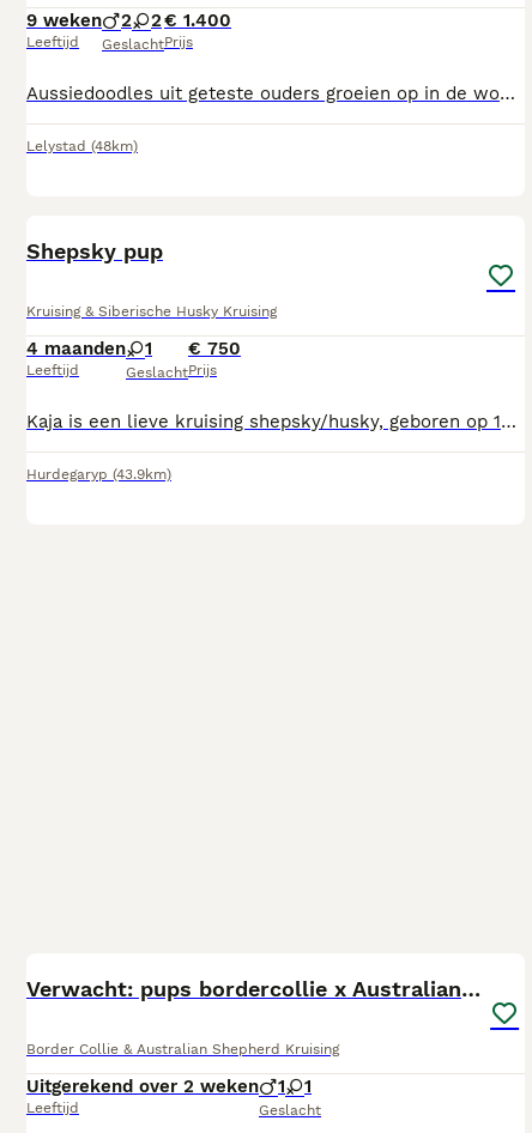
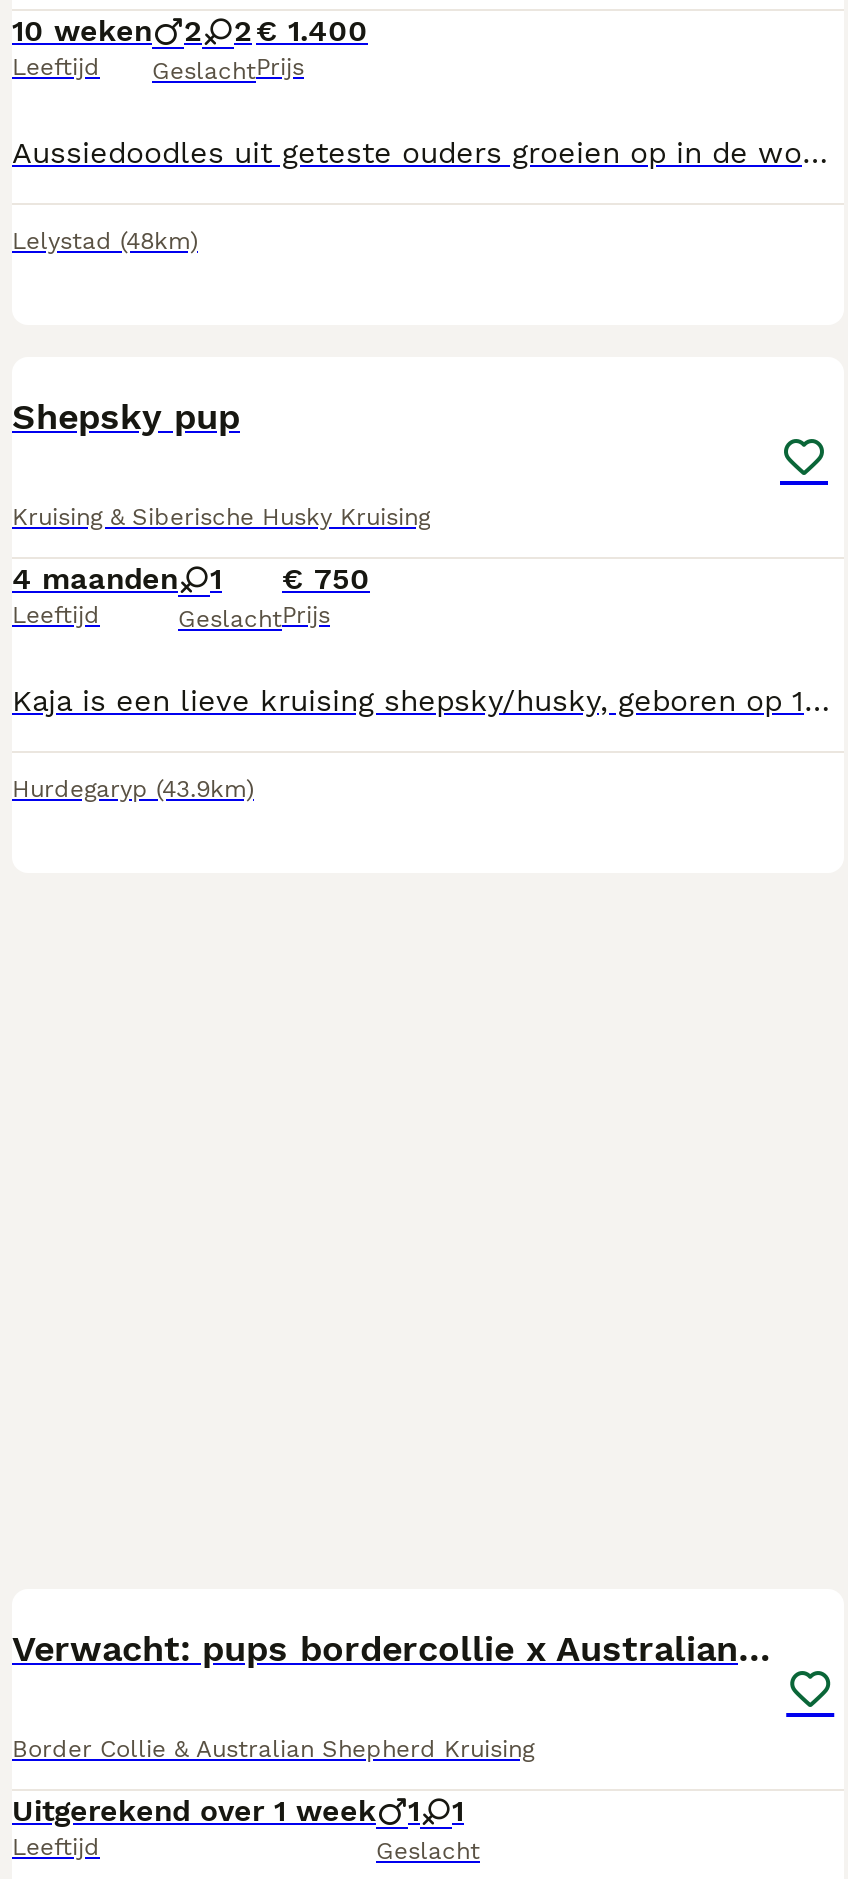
- 9 weken 2 2 € 1.400
+ 10 weken 2 2 € 1.400

- Uitgerekend over 2 weken
+ Uitgerekend over 1 week
